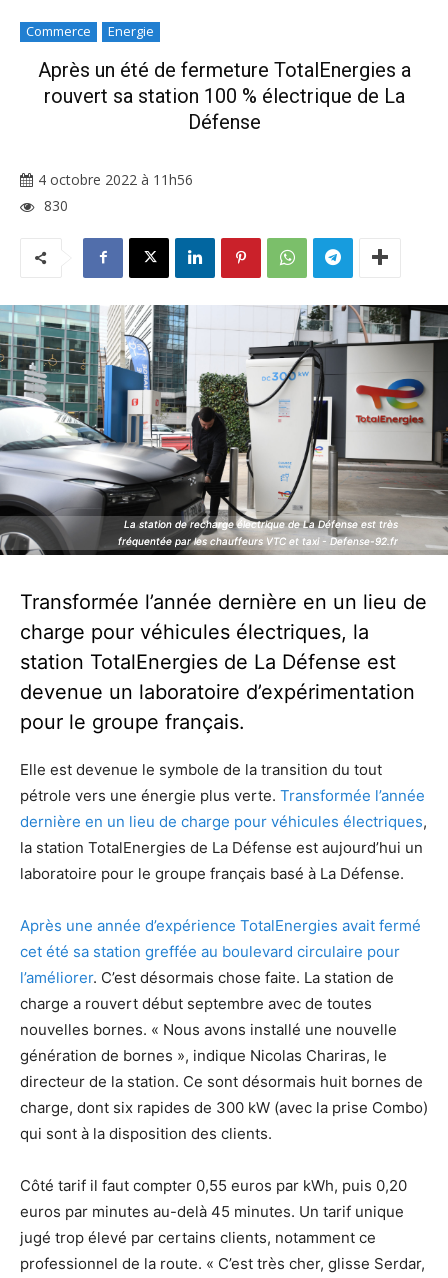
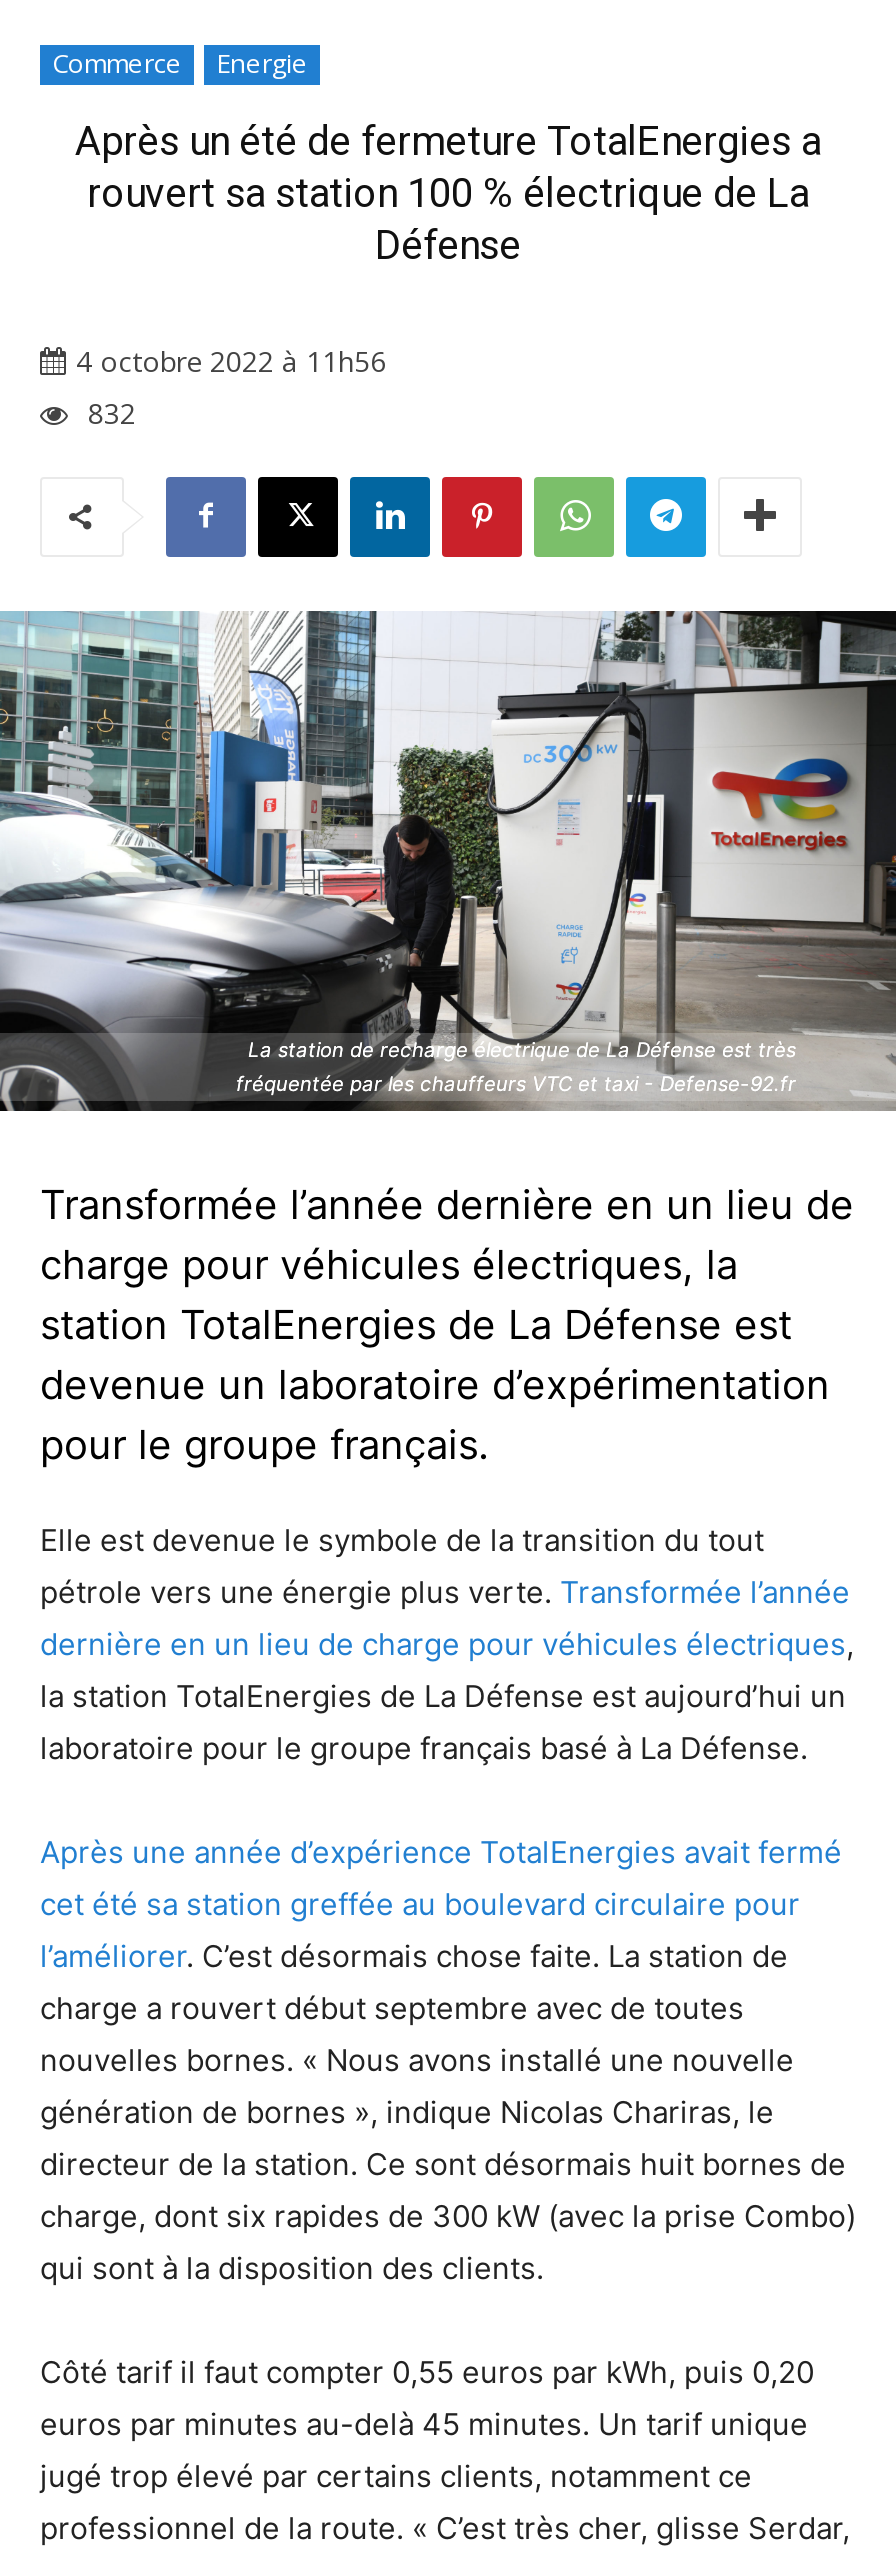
- 830
+ 832
